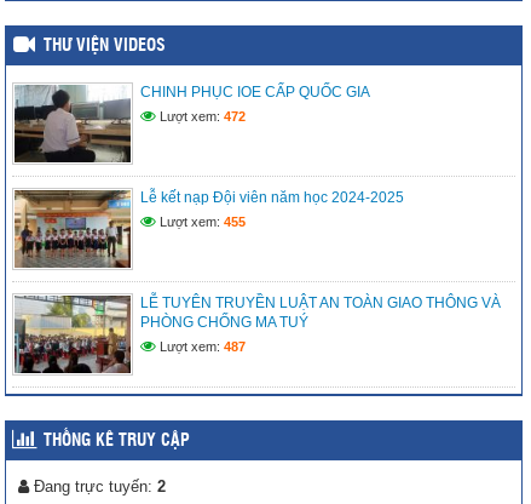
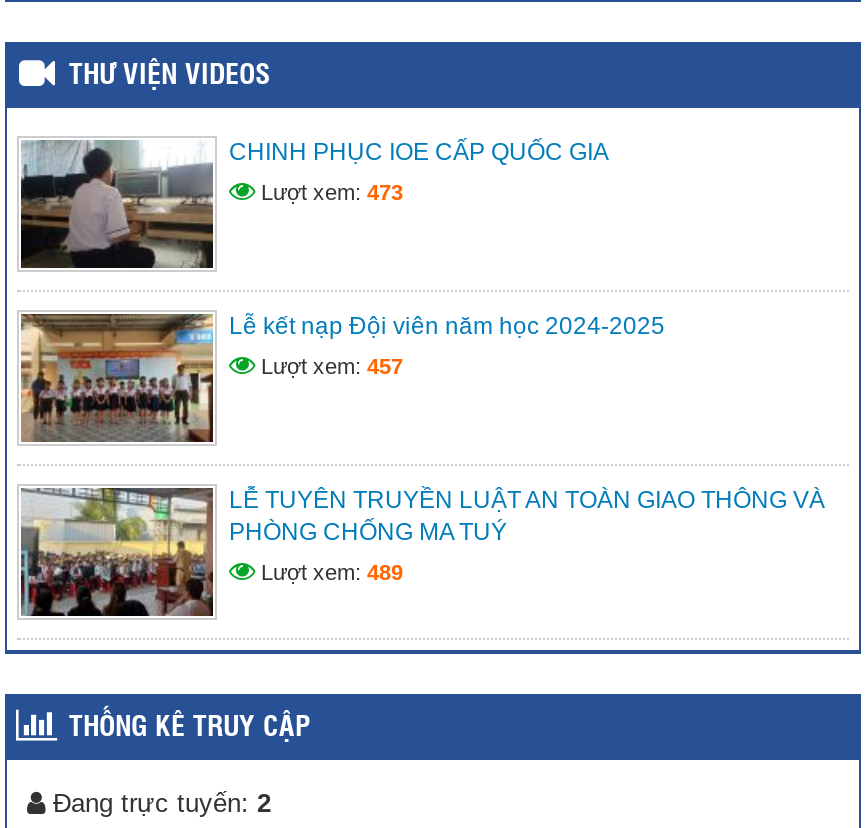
- Lượt xem: 472
+ Lượt xem: 473

- Lượt xem: 455
+ Lượt xem: 457

- Lượt xem: 487
+ Lượt xem: 489
